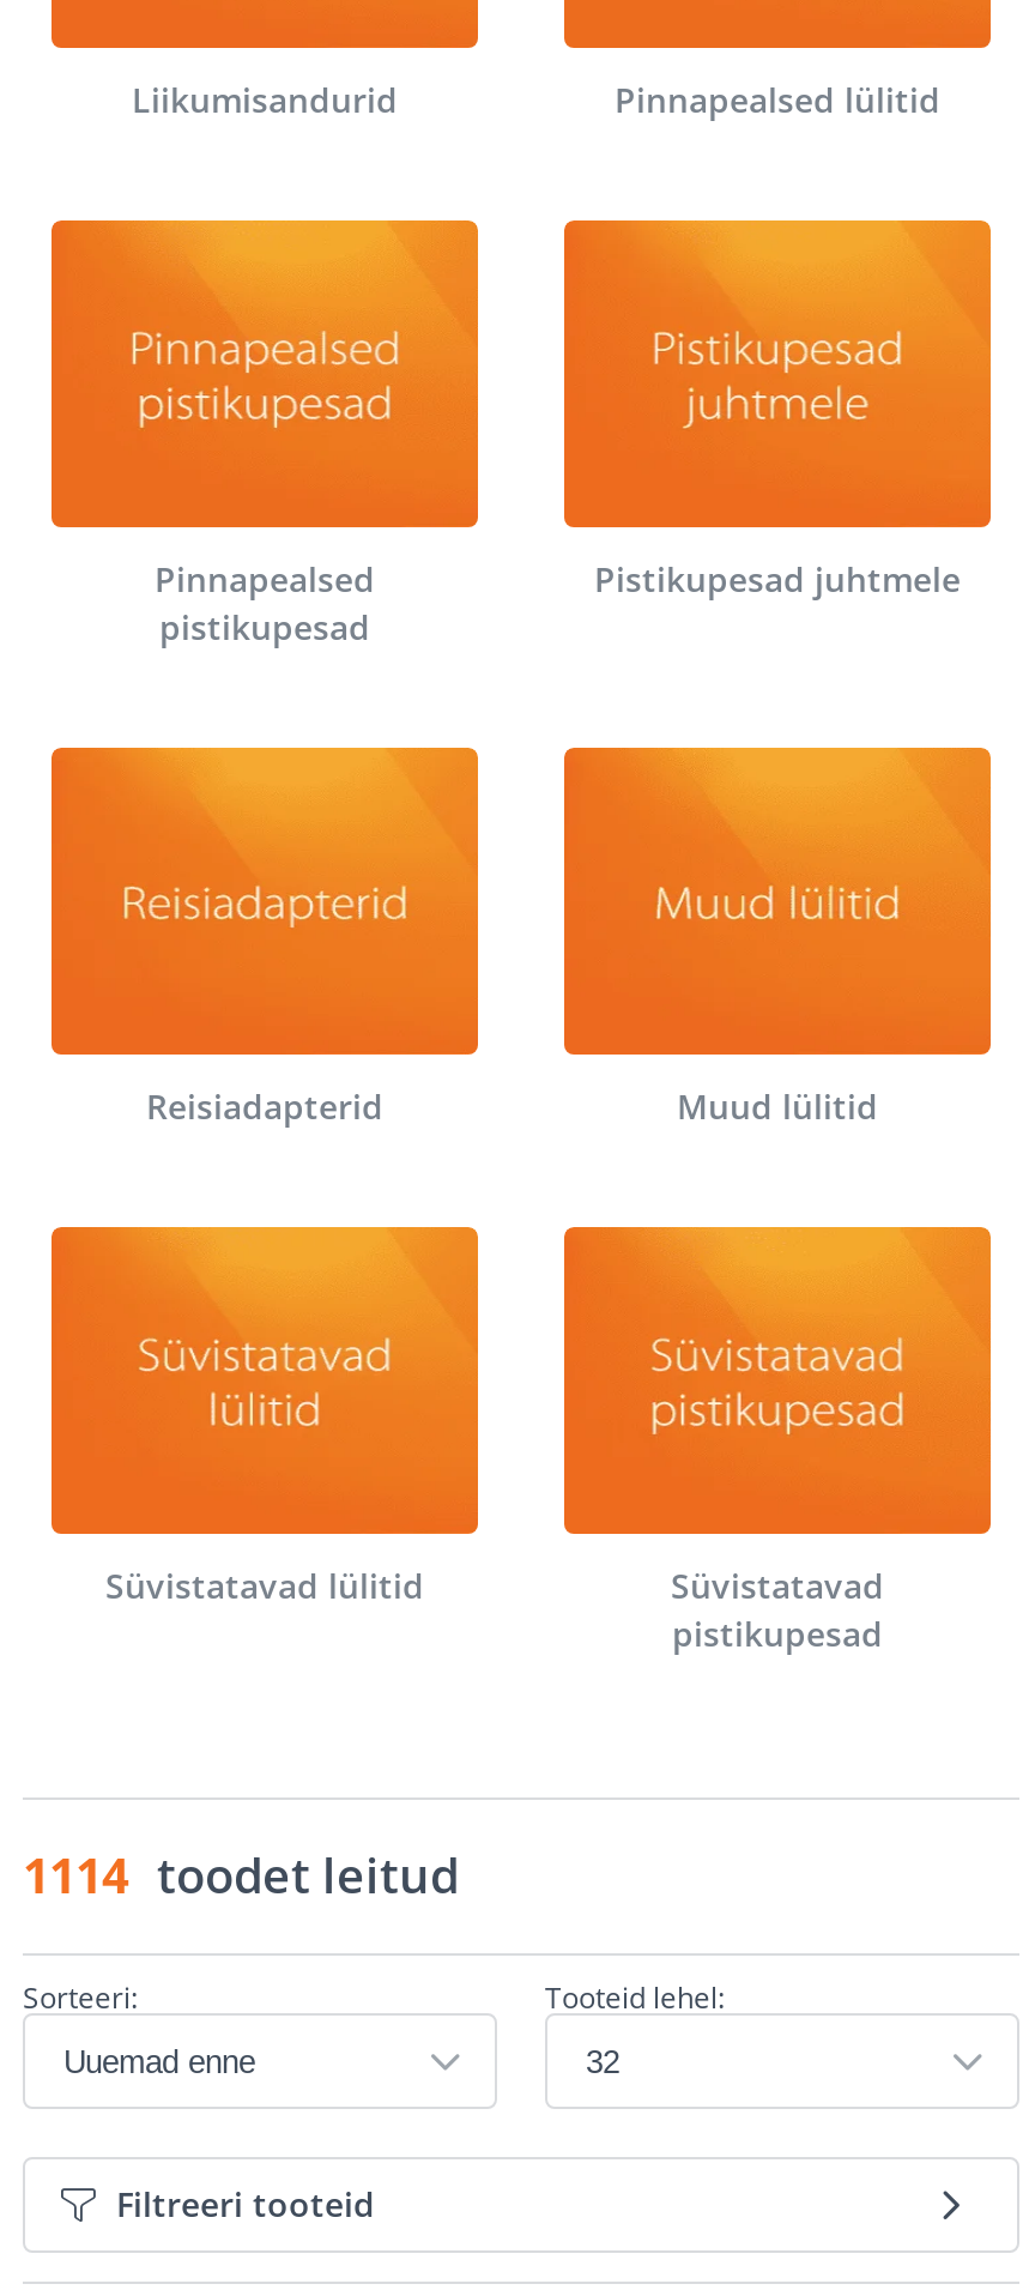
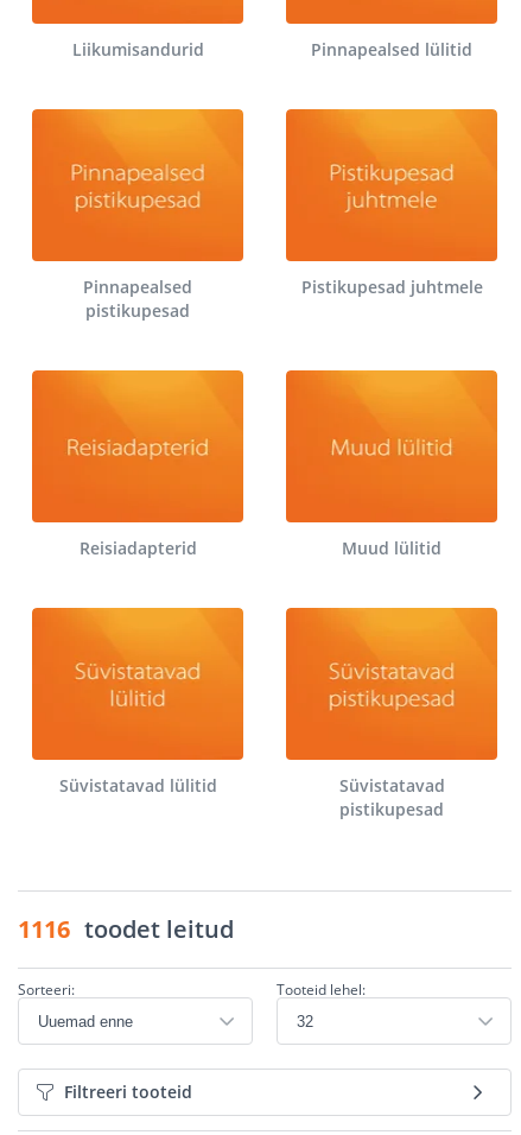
- 1114 toodet leitud
+ 1116 toodet leitud
